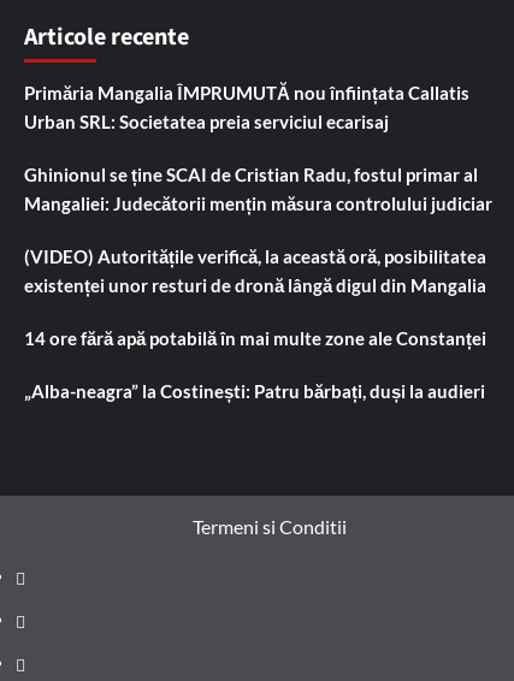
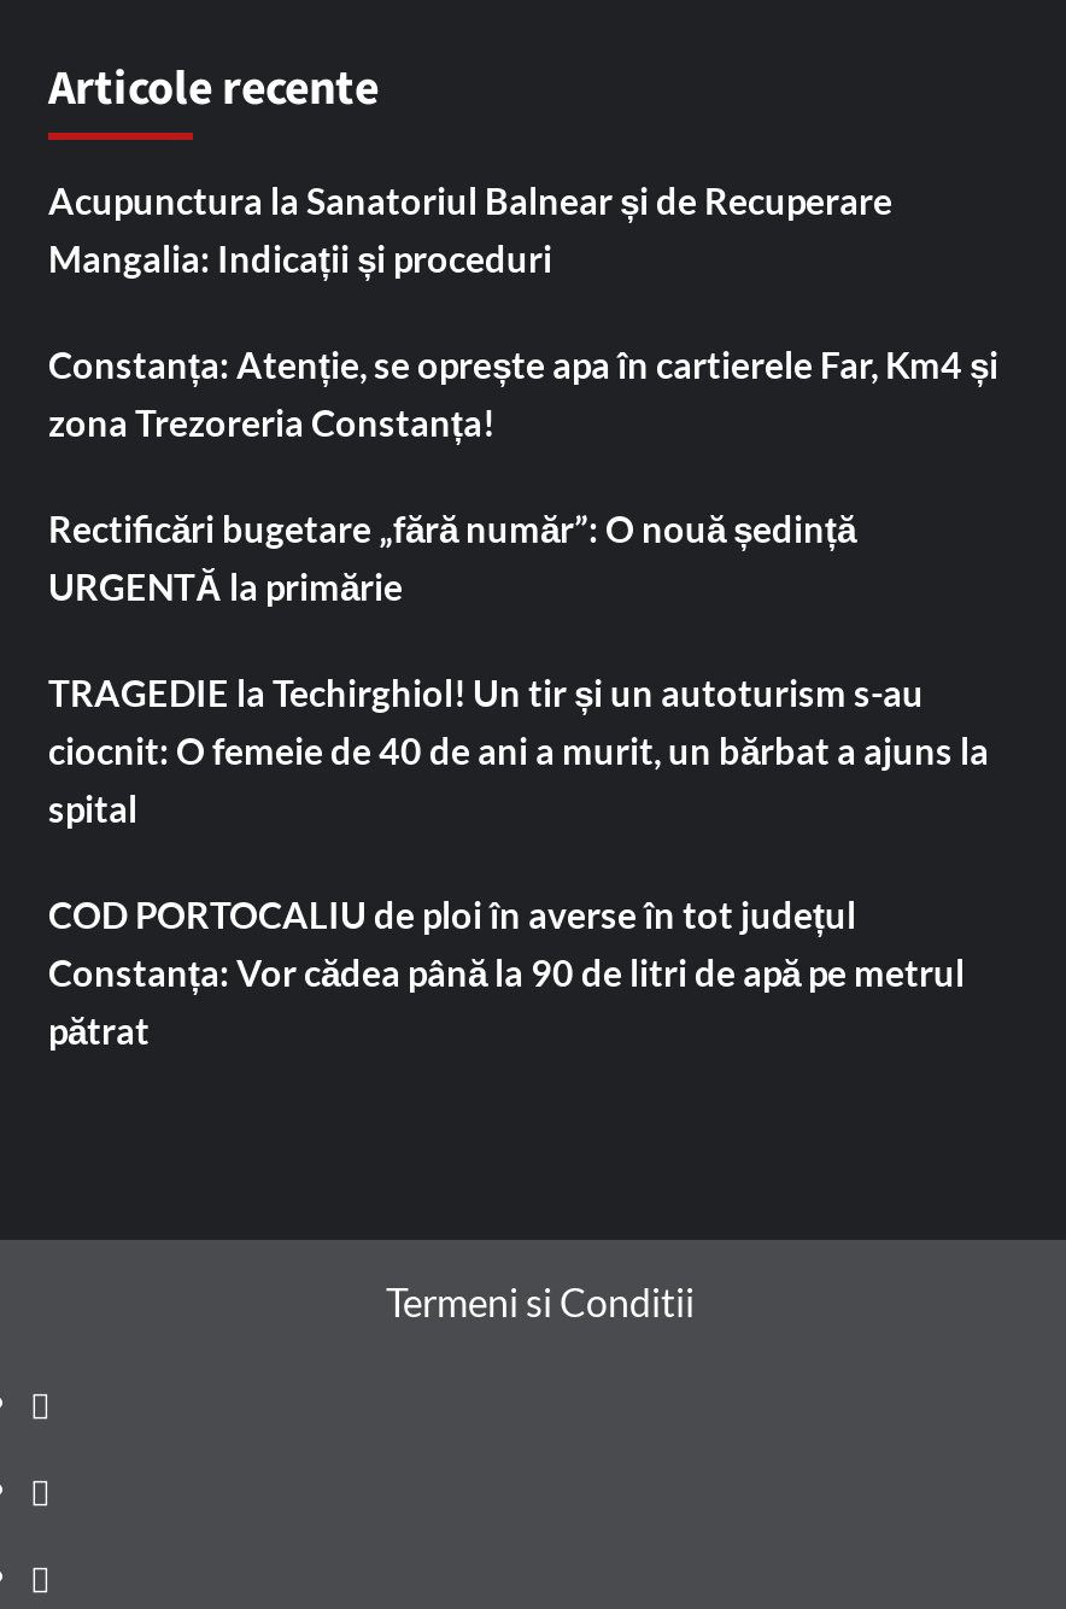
- Primăria Mangalia ÎMPRUMUTĂ nou înființata Callatis
- Urban SRL: Societatea preia serviciul ecarisaj
+ Acupunctura la Sanatoriul Balnear și de Recuperare
+ Mangalia: Indicații și proceduri

- Ghinionul se ține SCAI de Cristian Radu, fostul primar al
- Mangaliei: Judecătorii mențin măsura controlului judiciar
+ Constanța: Atenție, se oprește apa în cartierele Far, Km4 și
+ zona Trezoreria Constanța!

- (VIDEO) Autoritățile verifică, la această oră, posibilitatea
- existenței unor resturi de dronă lângă digul din Mangalia
+ Rectificări bugetare „fără număr”: O nouă ședință
+ URGENTĂ la primărie

- 14 ore fără apă potabilă în mai multe zone ale Constanței
+ TRAGEDIE la Techirghiol! Un tir și un autoturism s-au
+ ciocnit: O femeie de 40 de ani a murit, un bărbat a ajuns la
+ spital

- „Alba-neagra” la Costinești: Patru bărbați, duși la audieri
+ COD PORTOCALIU de ploi în averse în tot județul
+ Constanța: Vor cădea până la 90 de litri de apă pe metrul
+ pătrat
